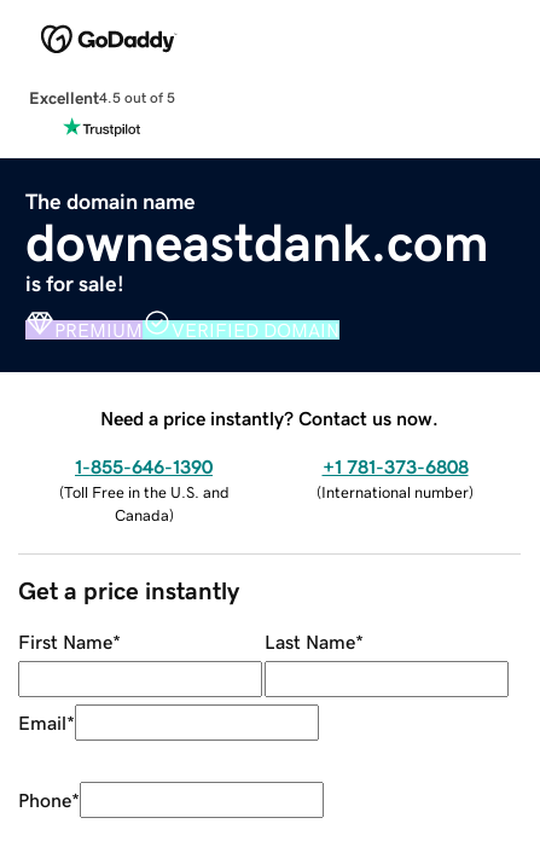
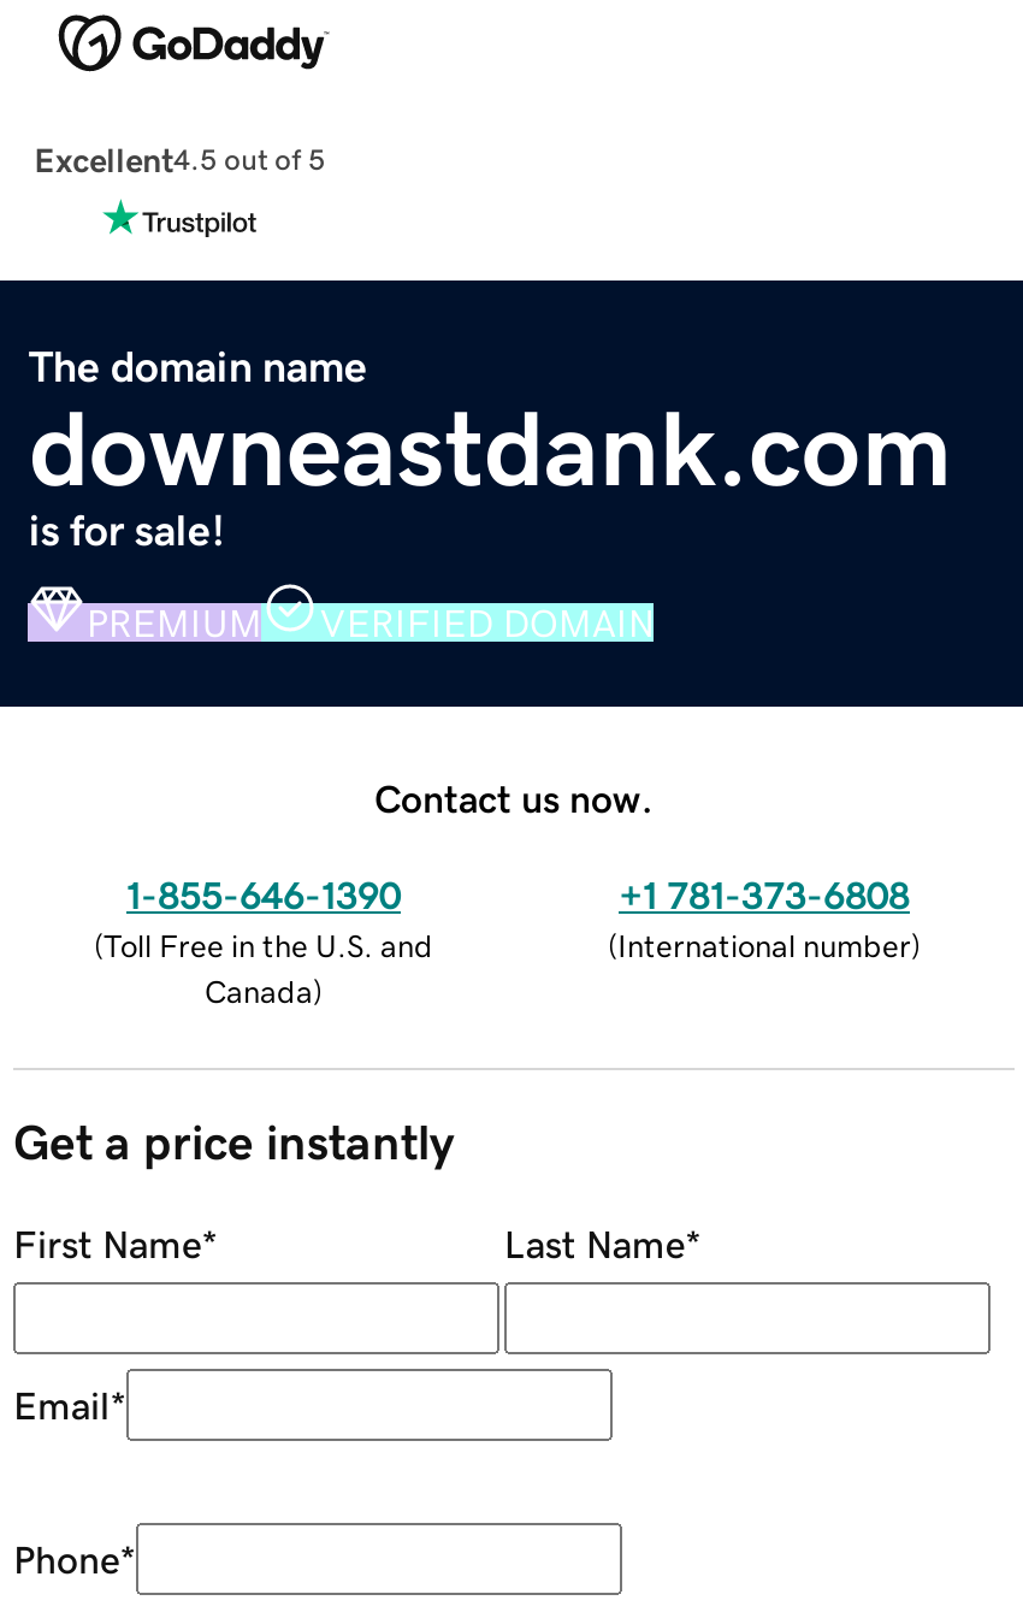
- Need a price instantly? Contact us now.
+ Contact us now.
